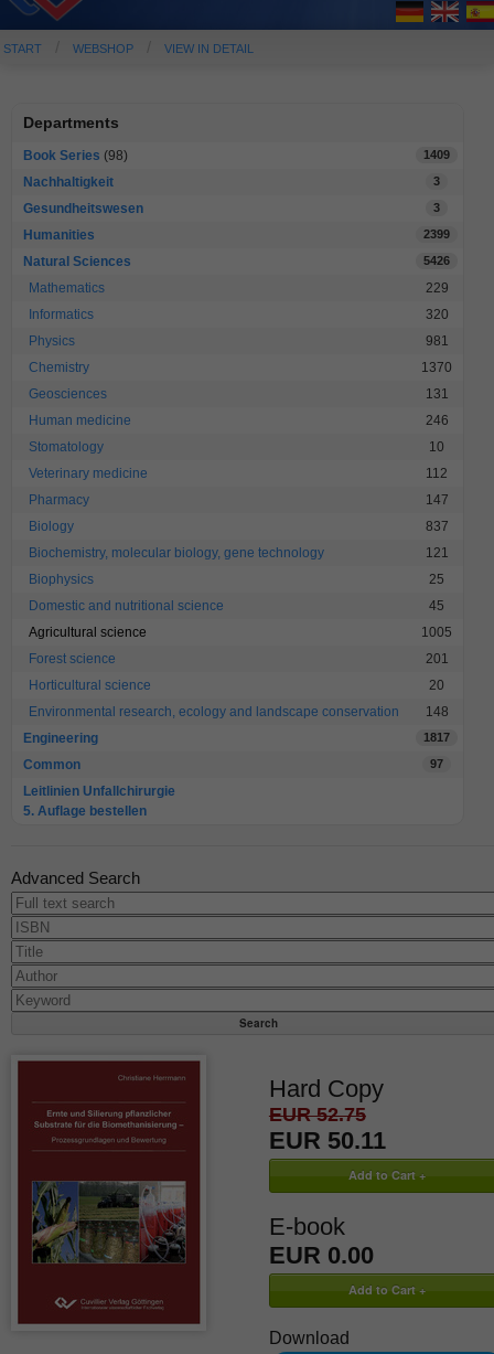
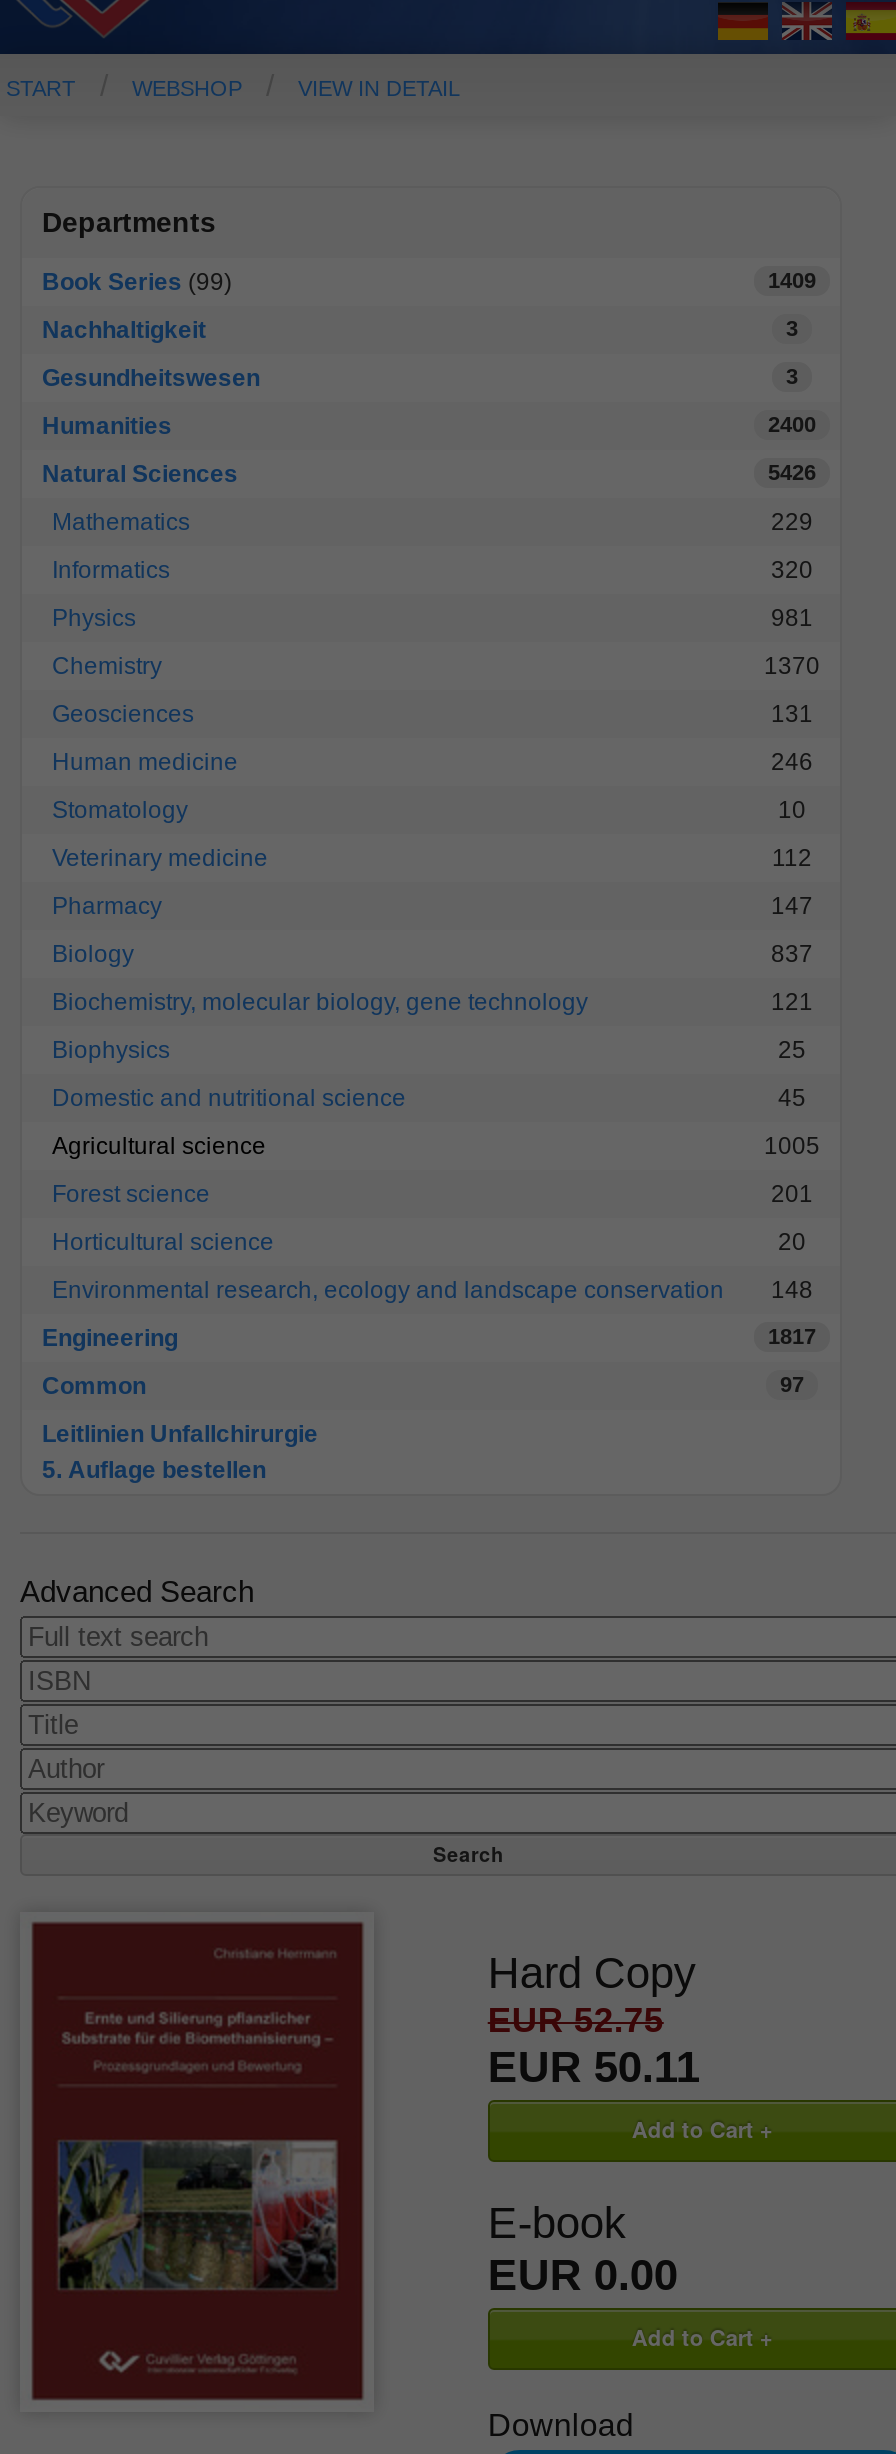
- Book Series (98)
+ Book Series (99)

- 2399
+ 2400
